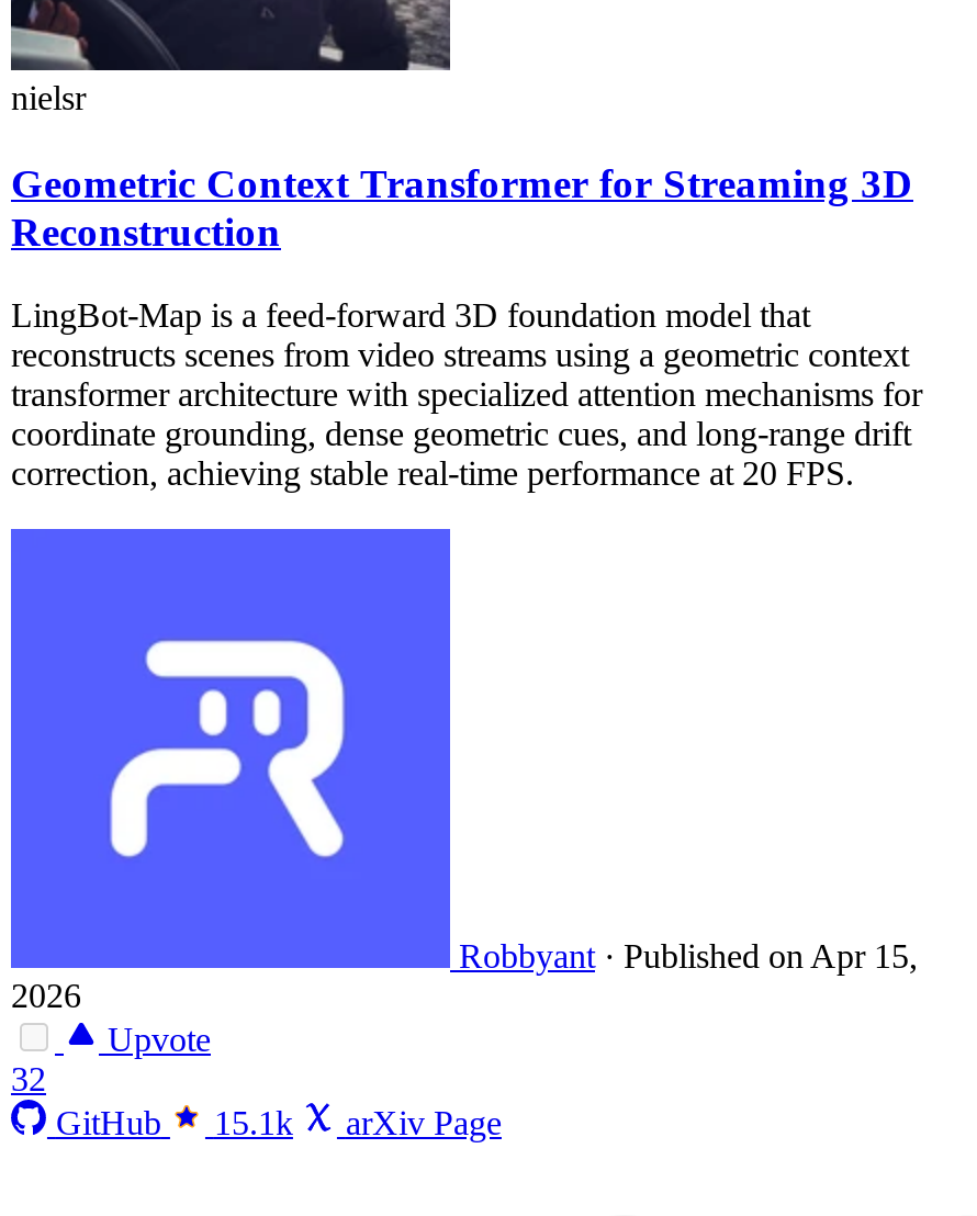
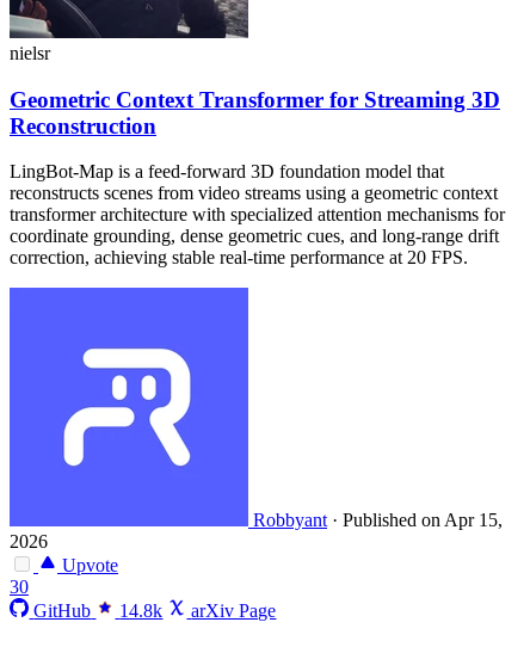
- 32
+ 30

- GitHub 15.1k arXiv Page
+ GitHub 14.8k arXiv Page
